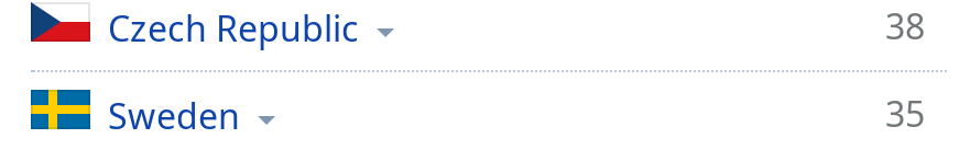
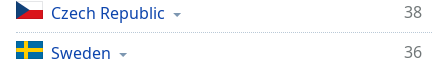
- 35
+ 36
